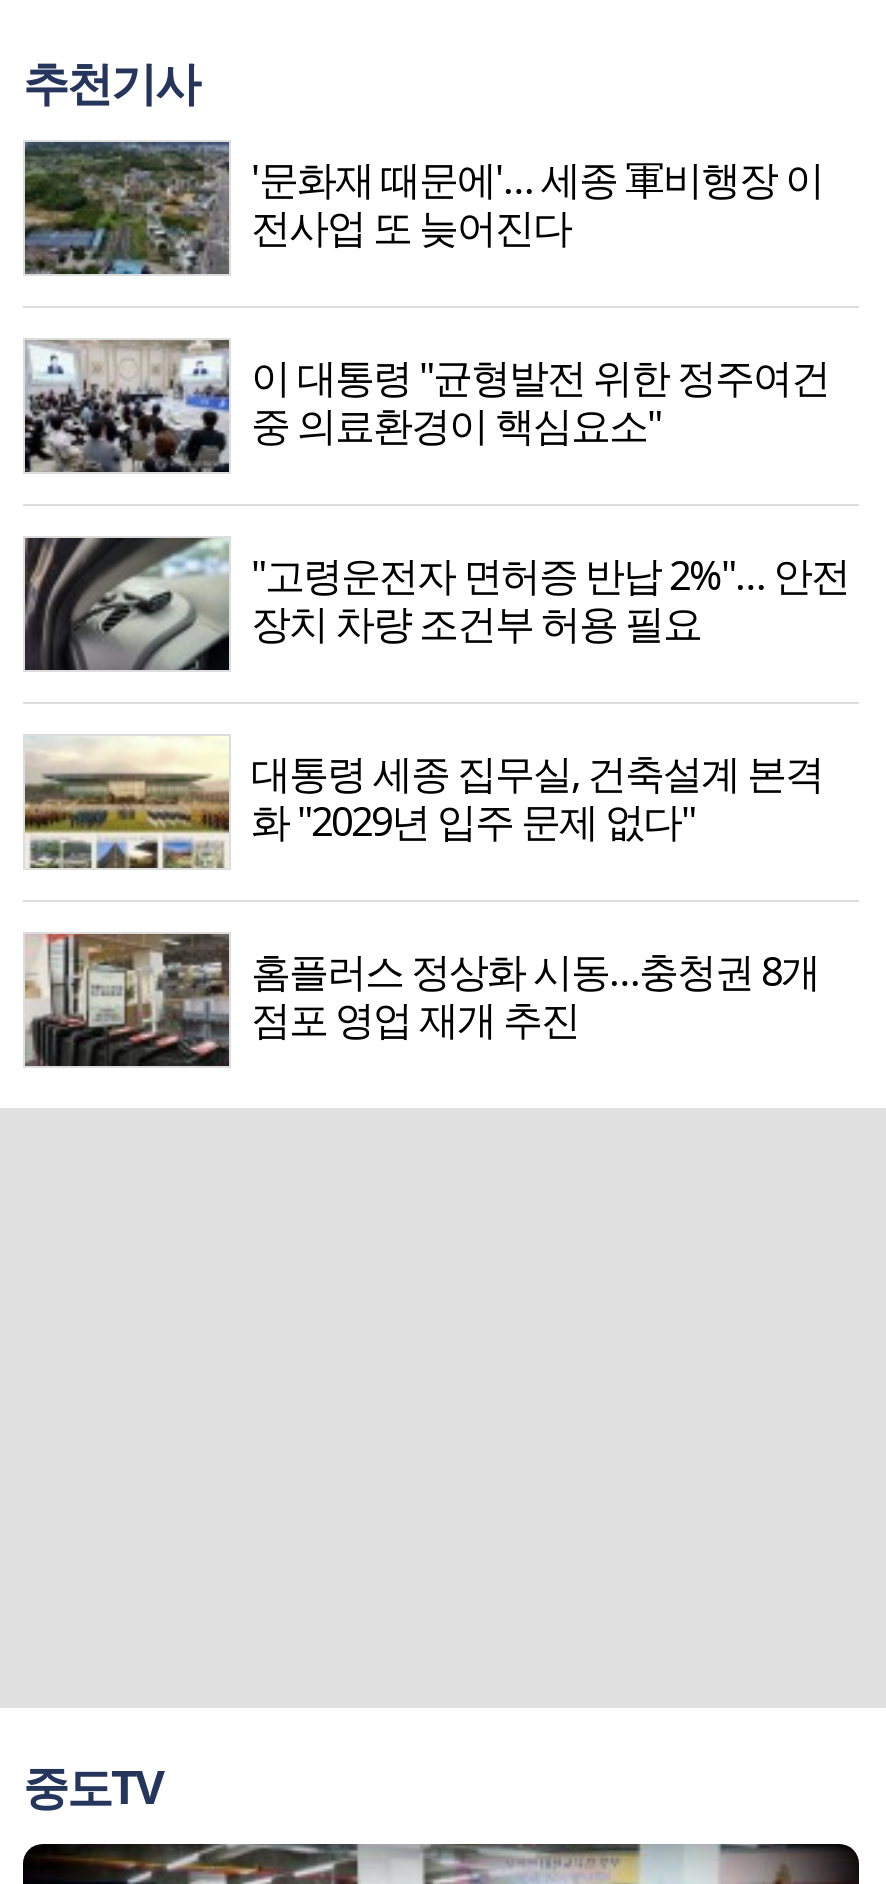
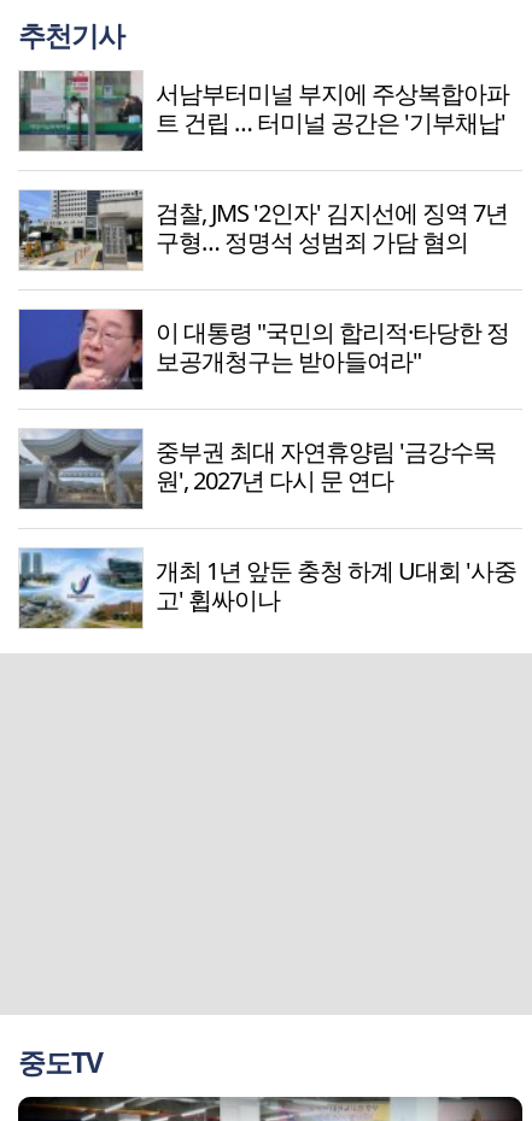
- [image]
- '문화재 때문에'… 세종 軍비행장 이
- 전사업 또 늦어진다
+ [image]
+ 서남부터미널 부지에 주상복합아파
+ 트 건립 … 터미널 공간은 '기부채납'

- [image]
- 이 대통령 "균형발전 위한 정주여건
- 중 의료환경이 핵심요소"
+ [image]
+ 검찰, JMS '2인자' 김지선에 징역 7년
+ 구형… 정명석 성범죄 가담 혐의

- [image]
- "고령운전자 면허증 반납 2%"… 안전
- 장치 차량 조건부 허용 필요
+ [image]
+ 이 대통령 "국민의 합리적·타당한 정
+ 보공개청구는 받아들여라"

- [image]
- 대통령 세종 집무실, 건축설계 본격
- 화 "2029년 입주 문제 없다"
+ [image]
+ 중부권 최대 자연휴양림 '금강수목
+ 원', 2027년 다시 문 연다

- [image]
- 홈플러스 정상화 시동…충청권 8개
- 점포 영업 재개 추진
+ [image]
+ 개최 1년 앞둔 충청 하계 U대회 '사중
+ 고' 휩싸이나
